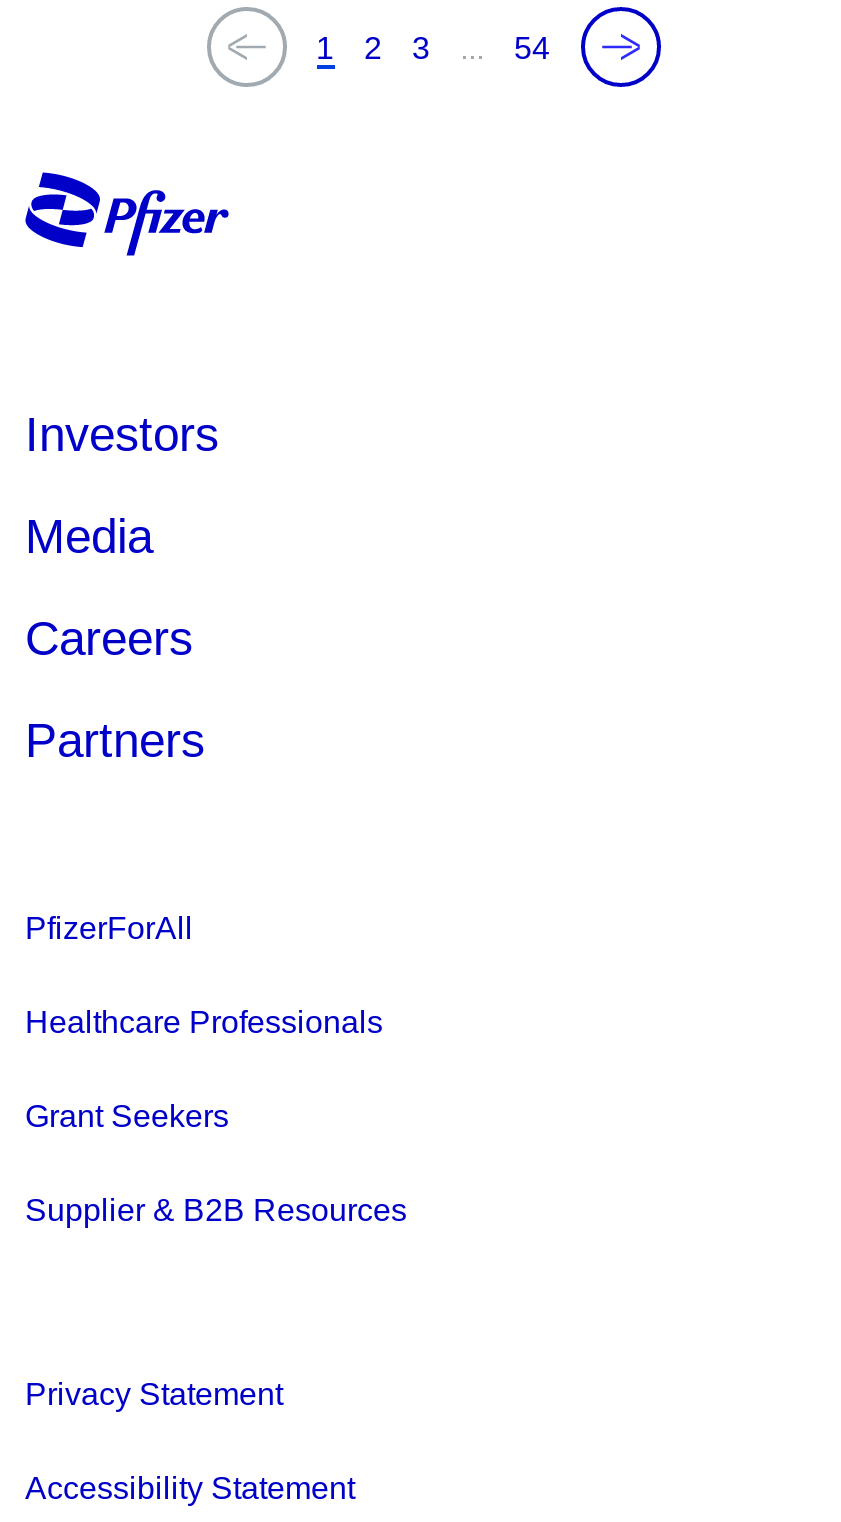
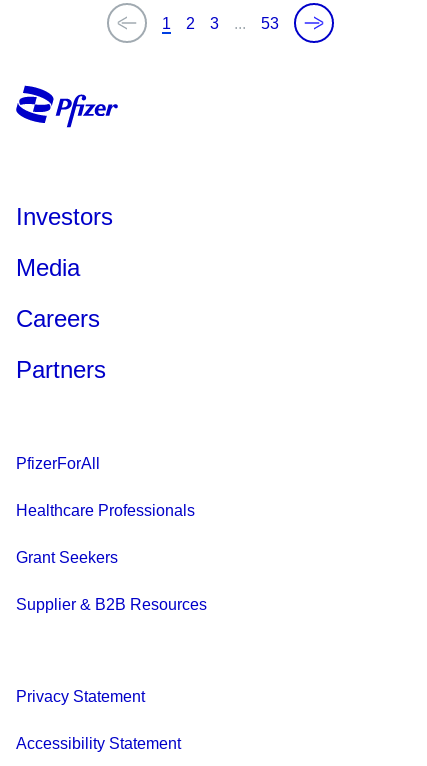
- 54
+ 53
